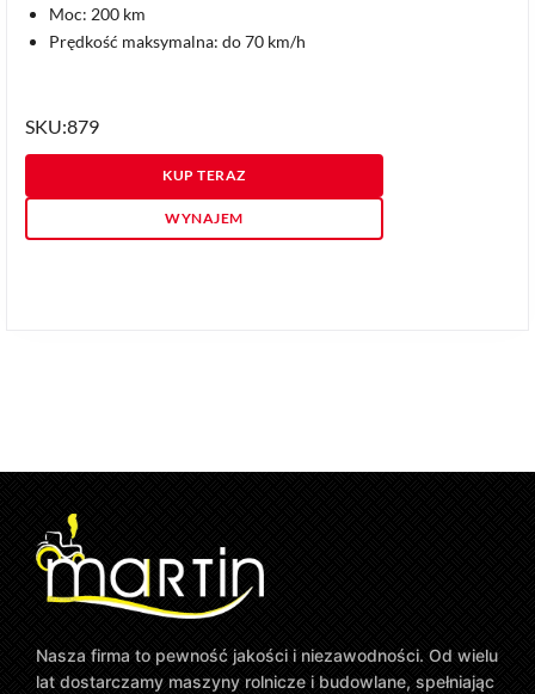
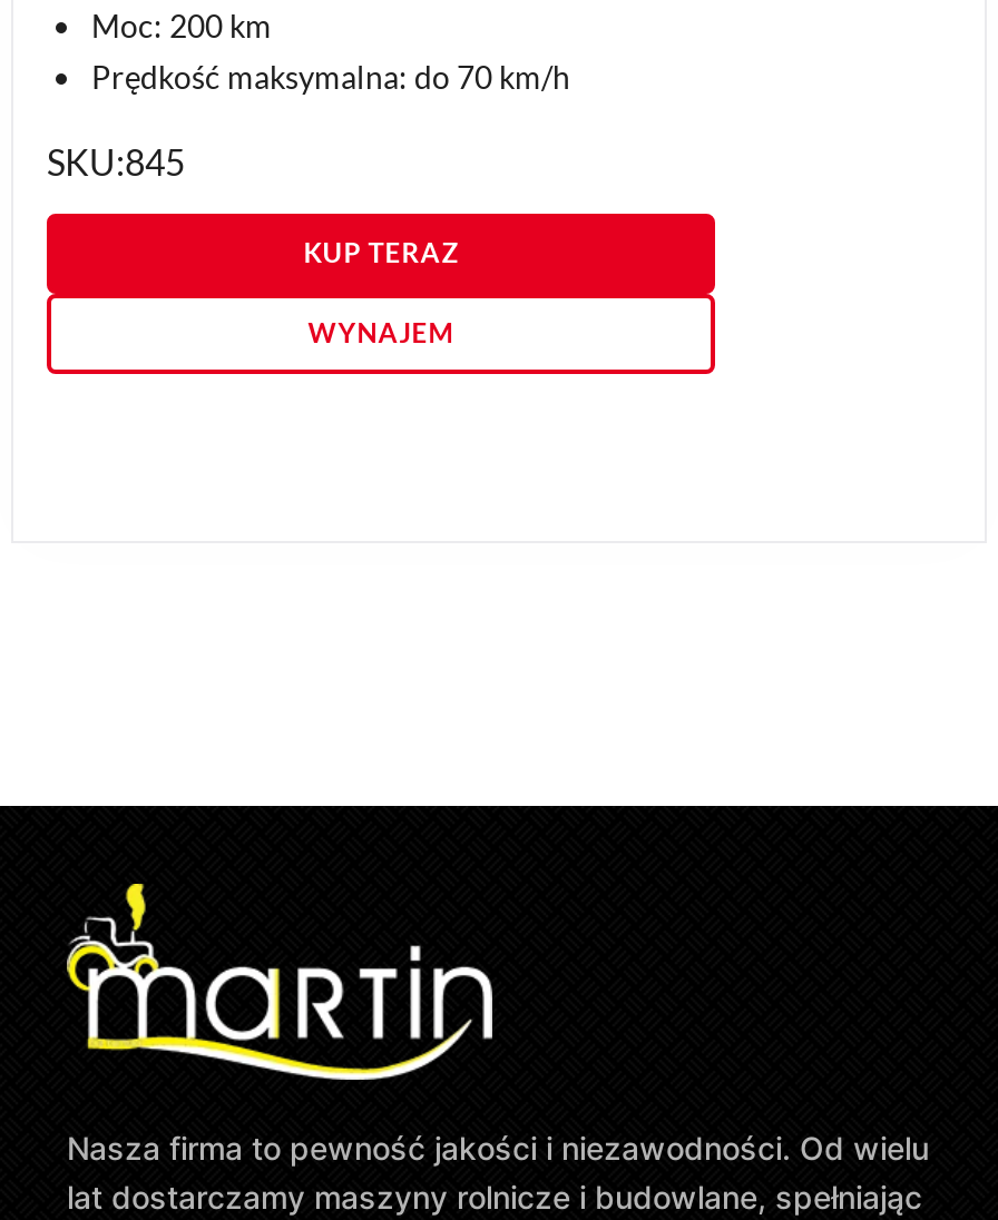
- SKU:879
+ SKU:845
